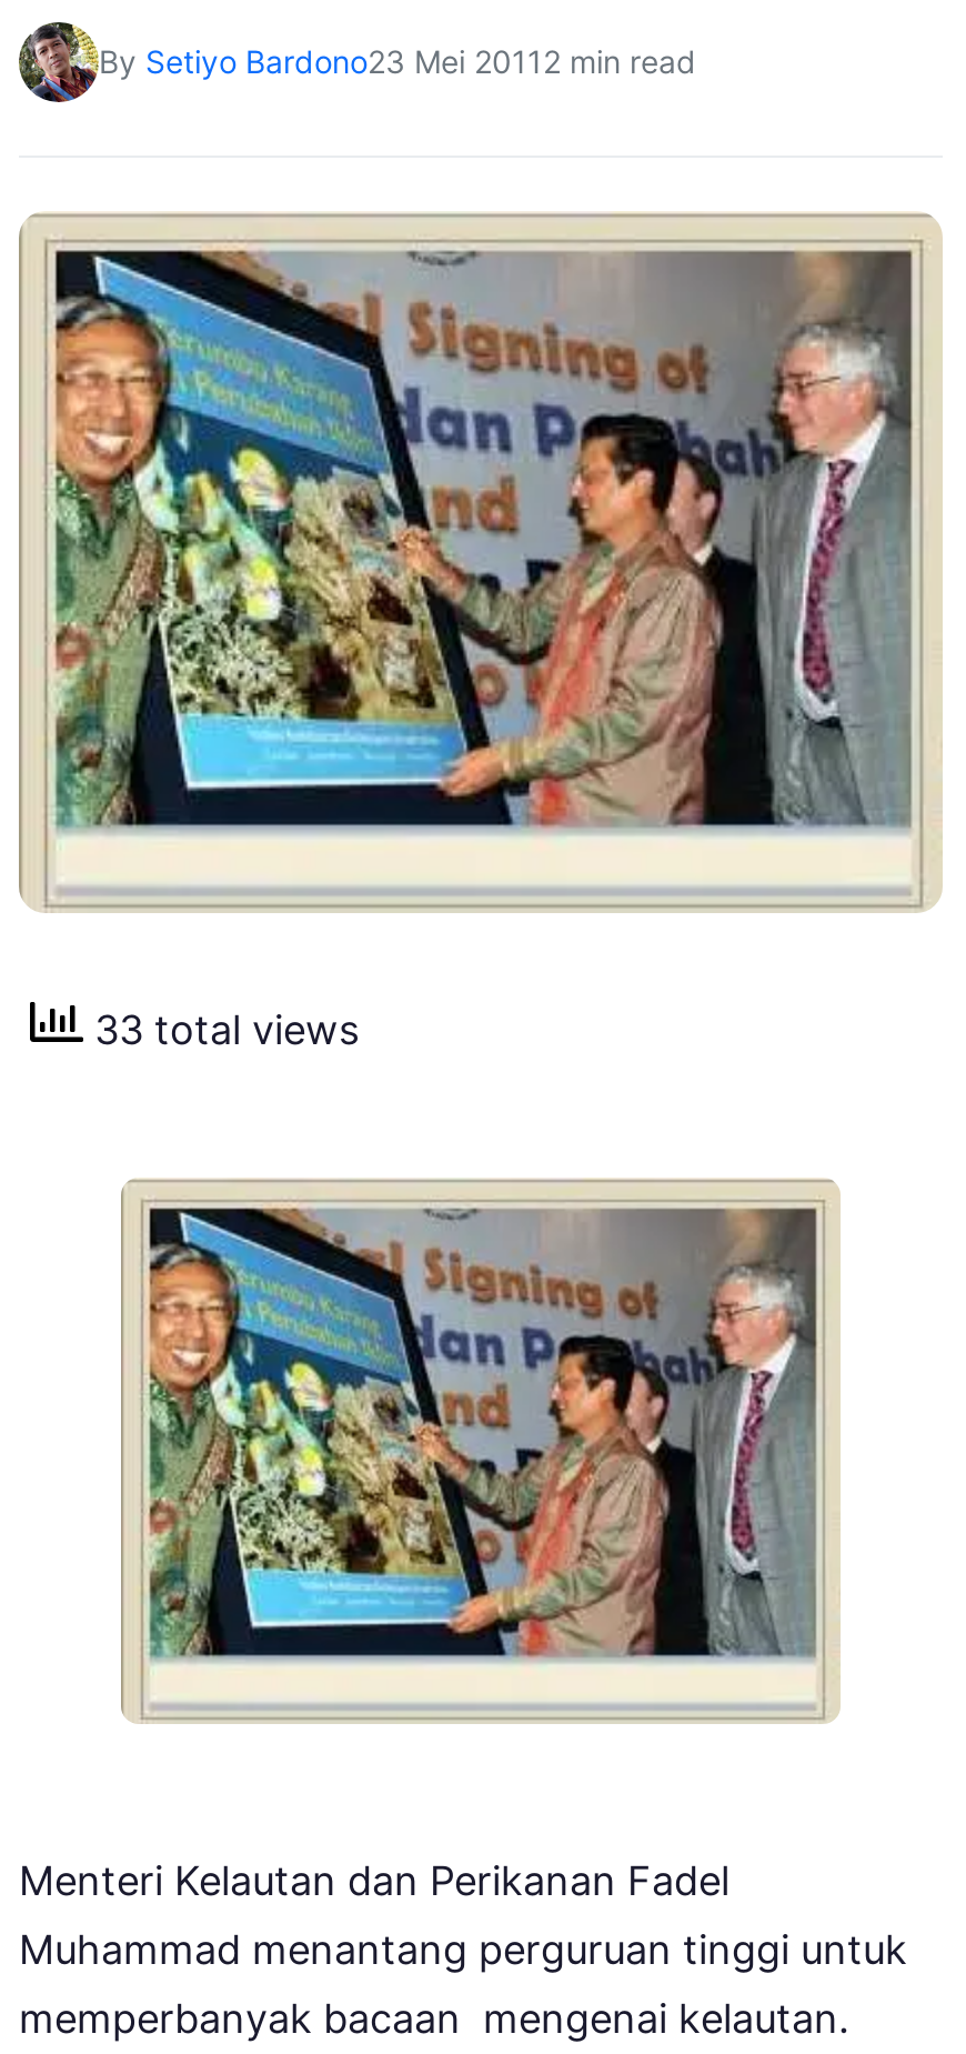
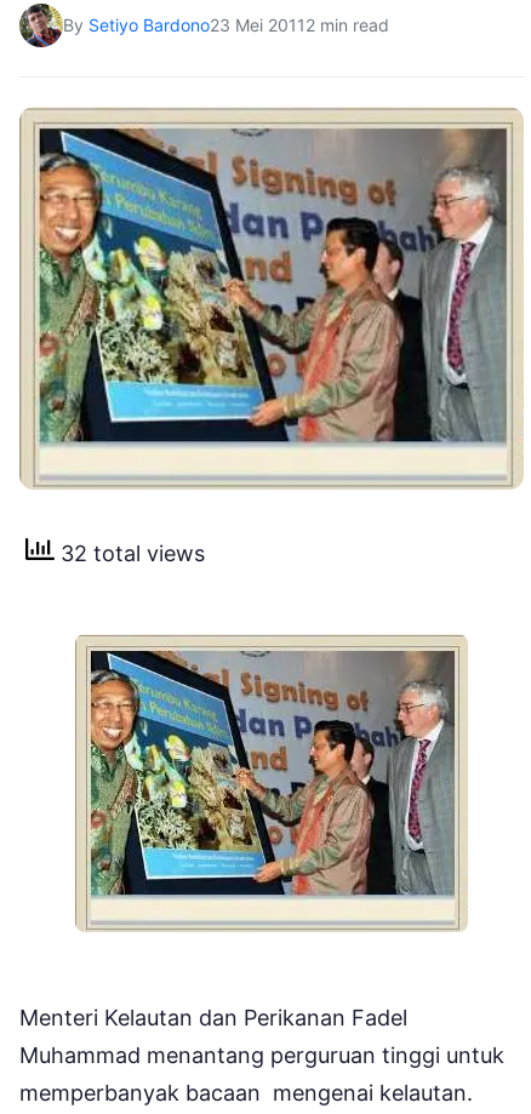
- 33 total views
+ 32 total views
